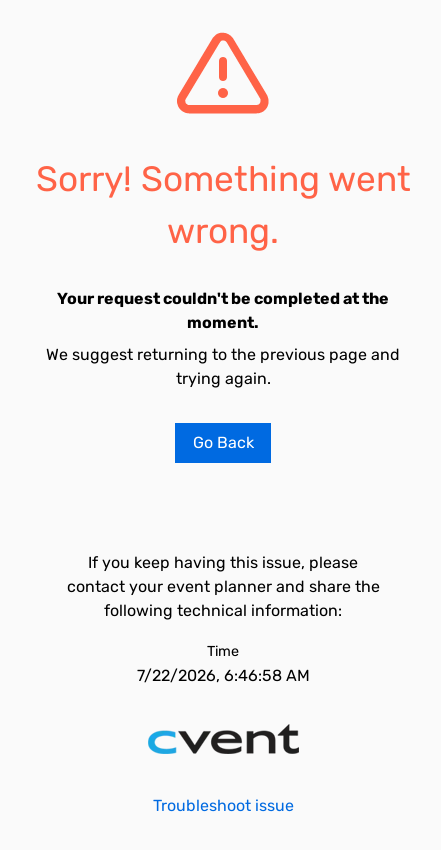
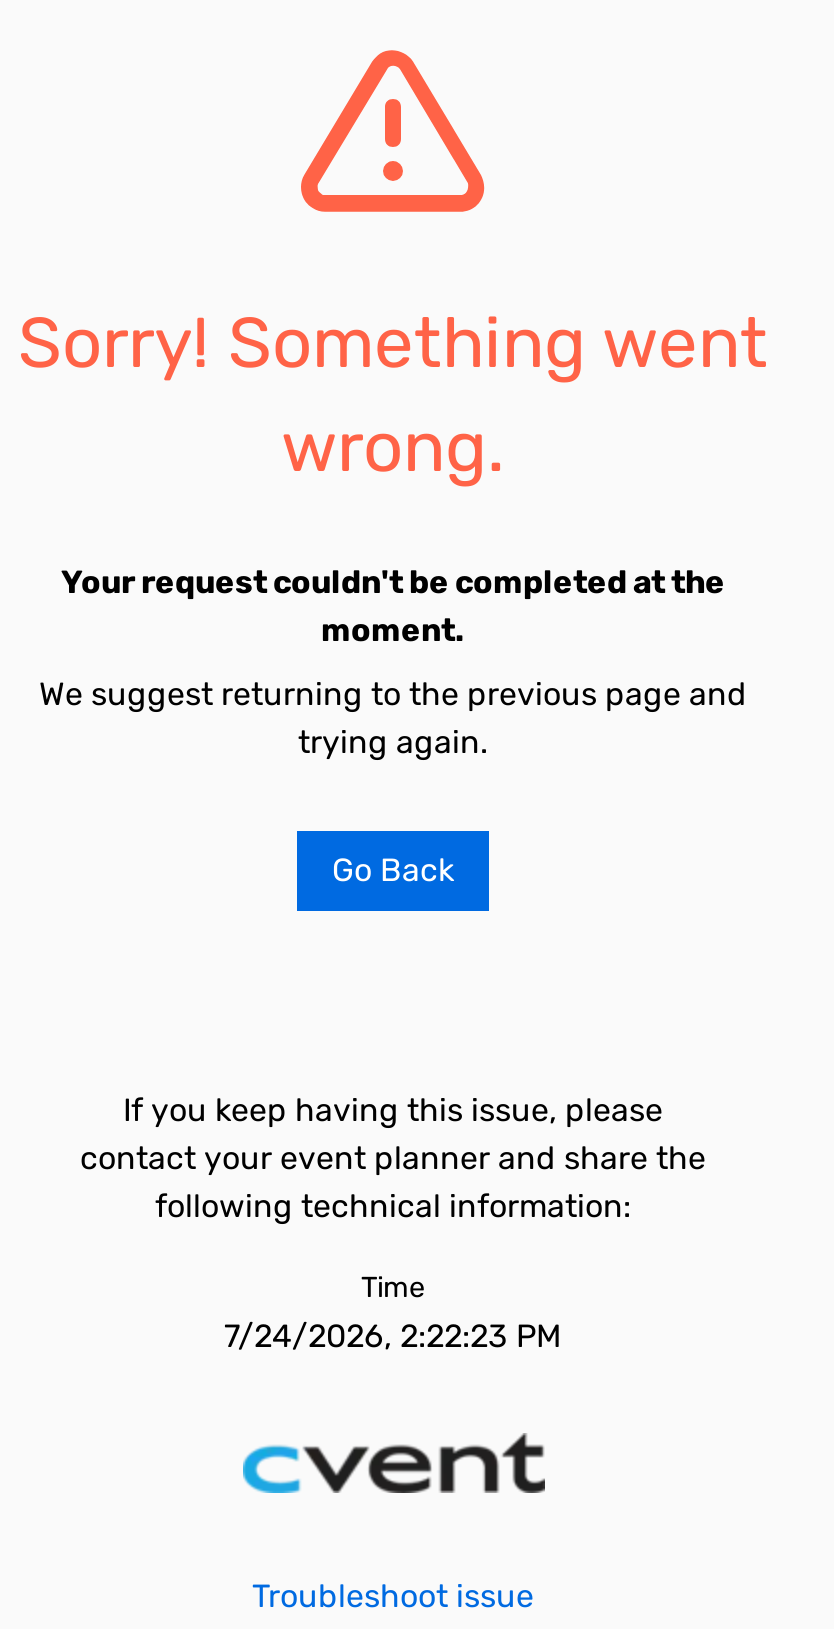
- 7/22/2026, 6:46:58 AM
+ 7/24/2026, 2:22:23 PM
